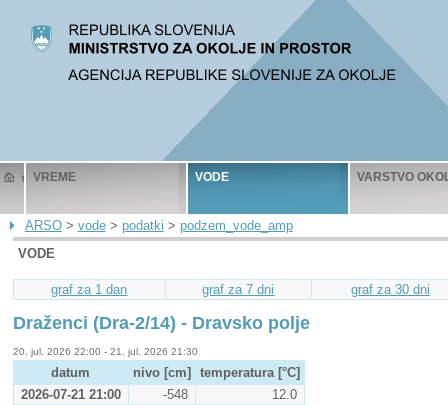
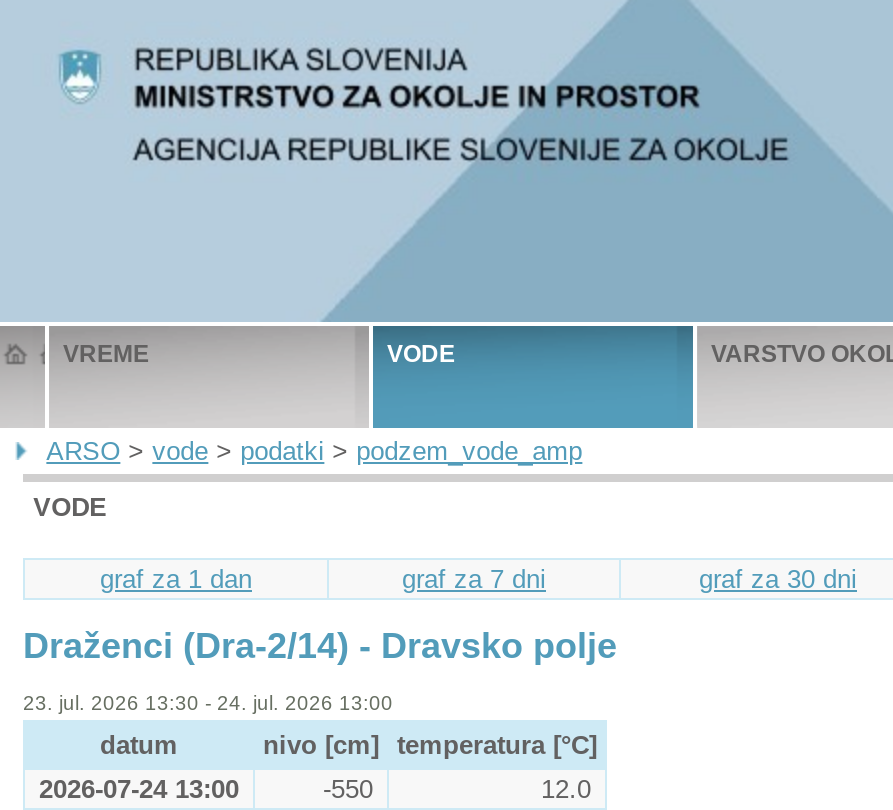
- 20. jul. 2026 22:00 - 21. jul. 2026 21:30
+ 23. jul. 2026 13:30 - 24. jul. 2026 13:00

- 2026-07-21 21:00
+ 2026-07-24 13:00

- -548
+ -550
